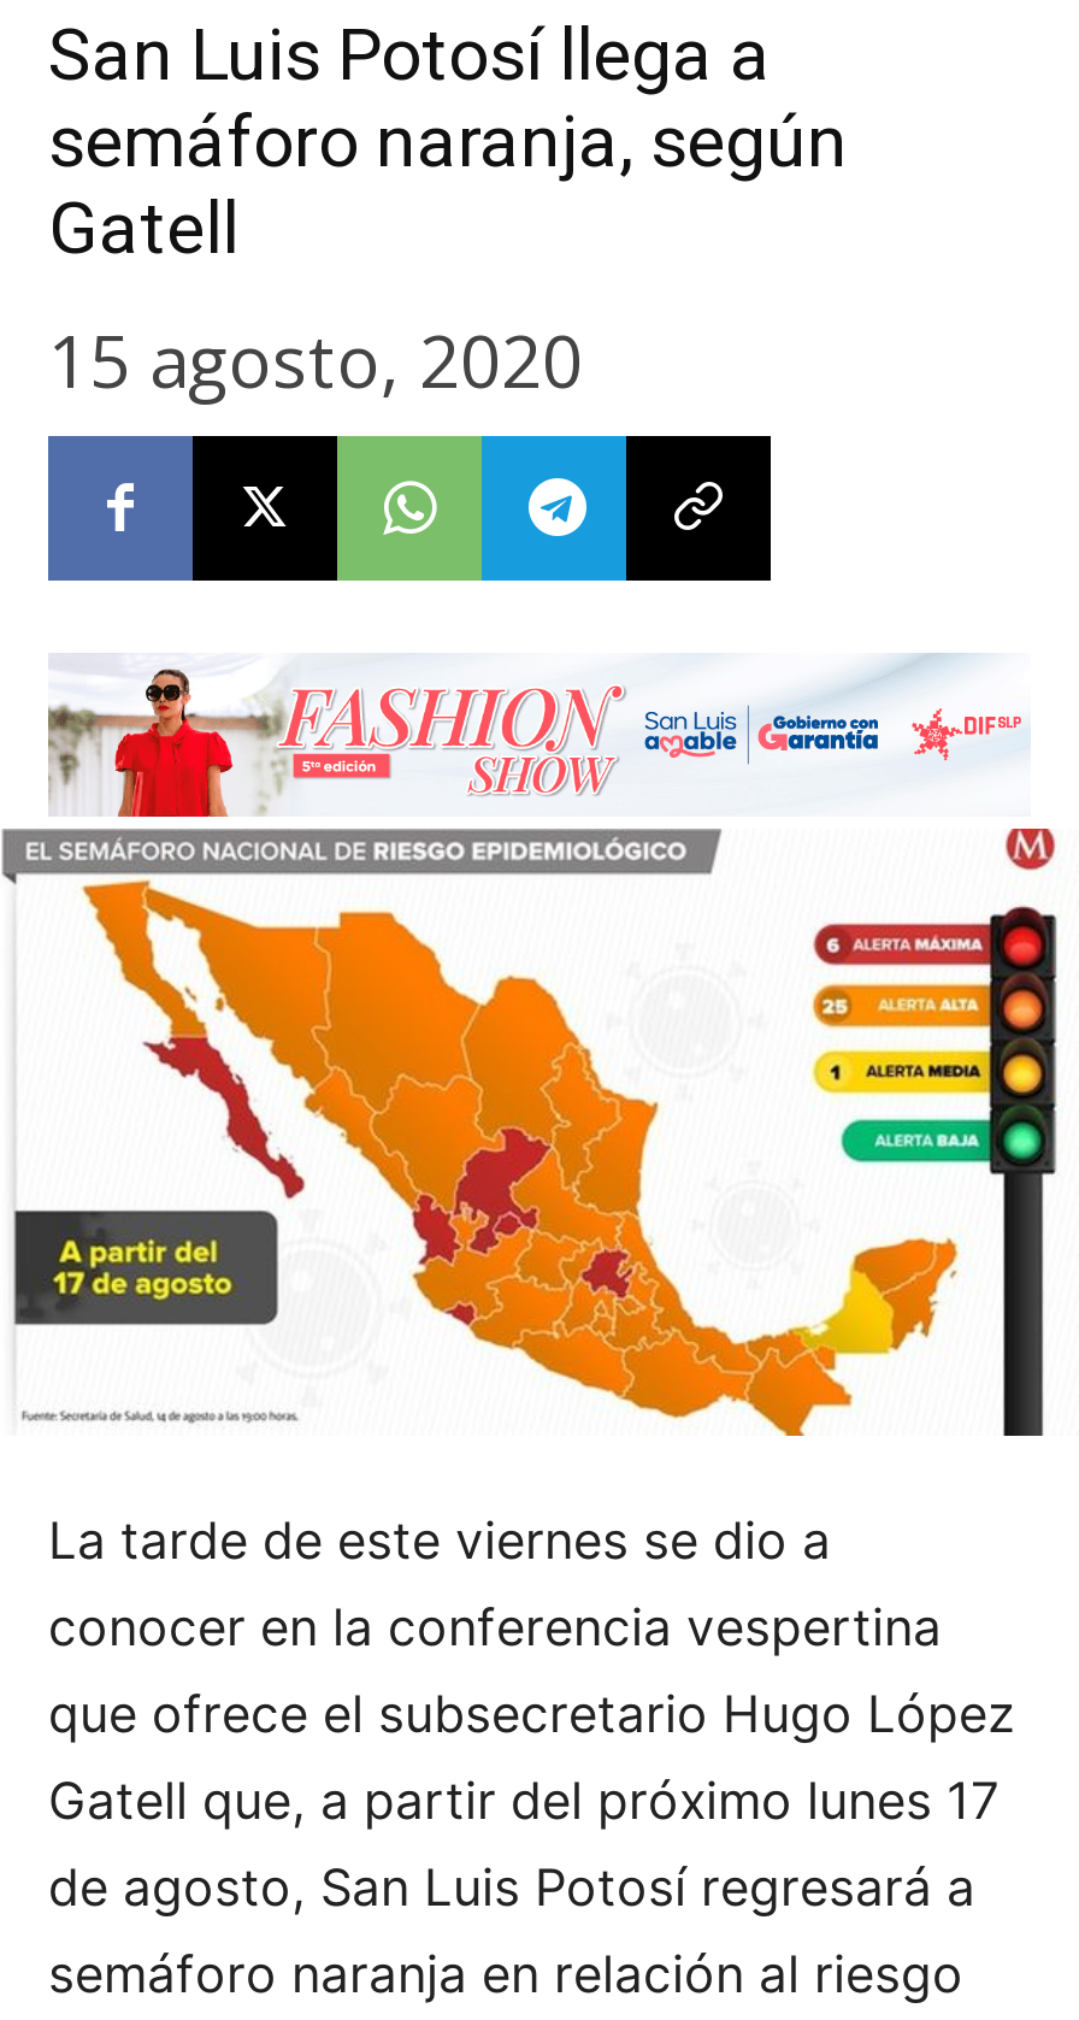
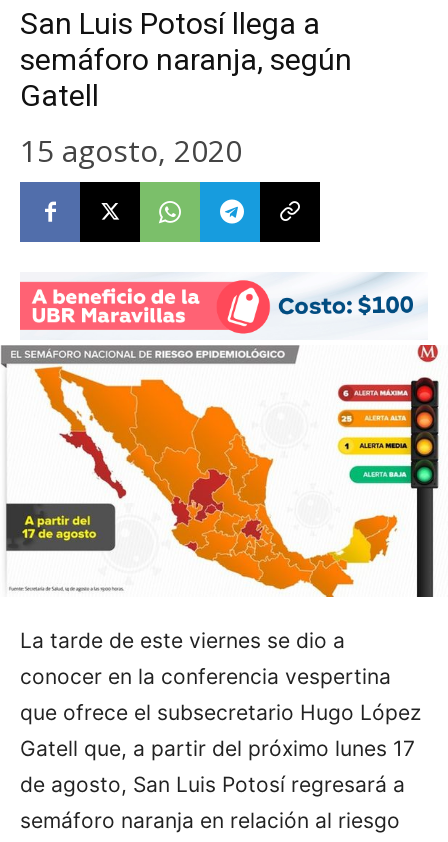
- [image]
+ [image]
